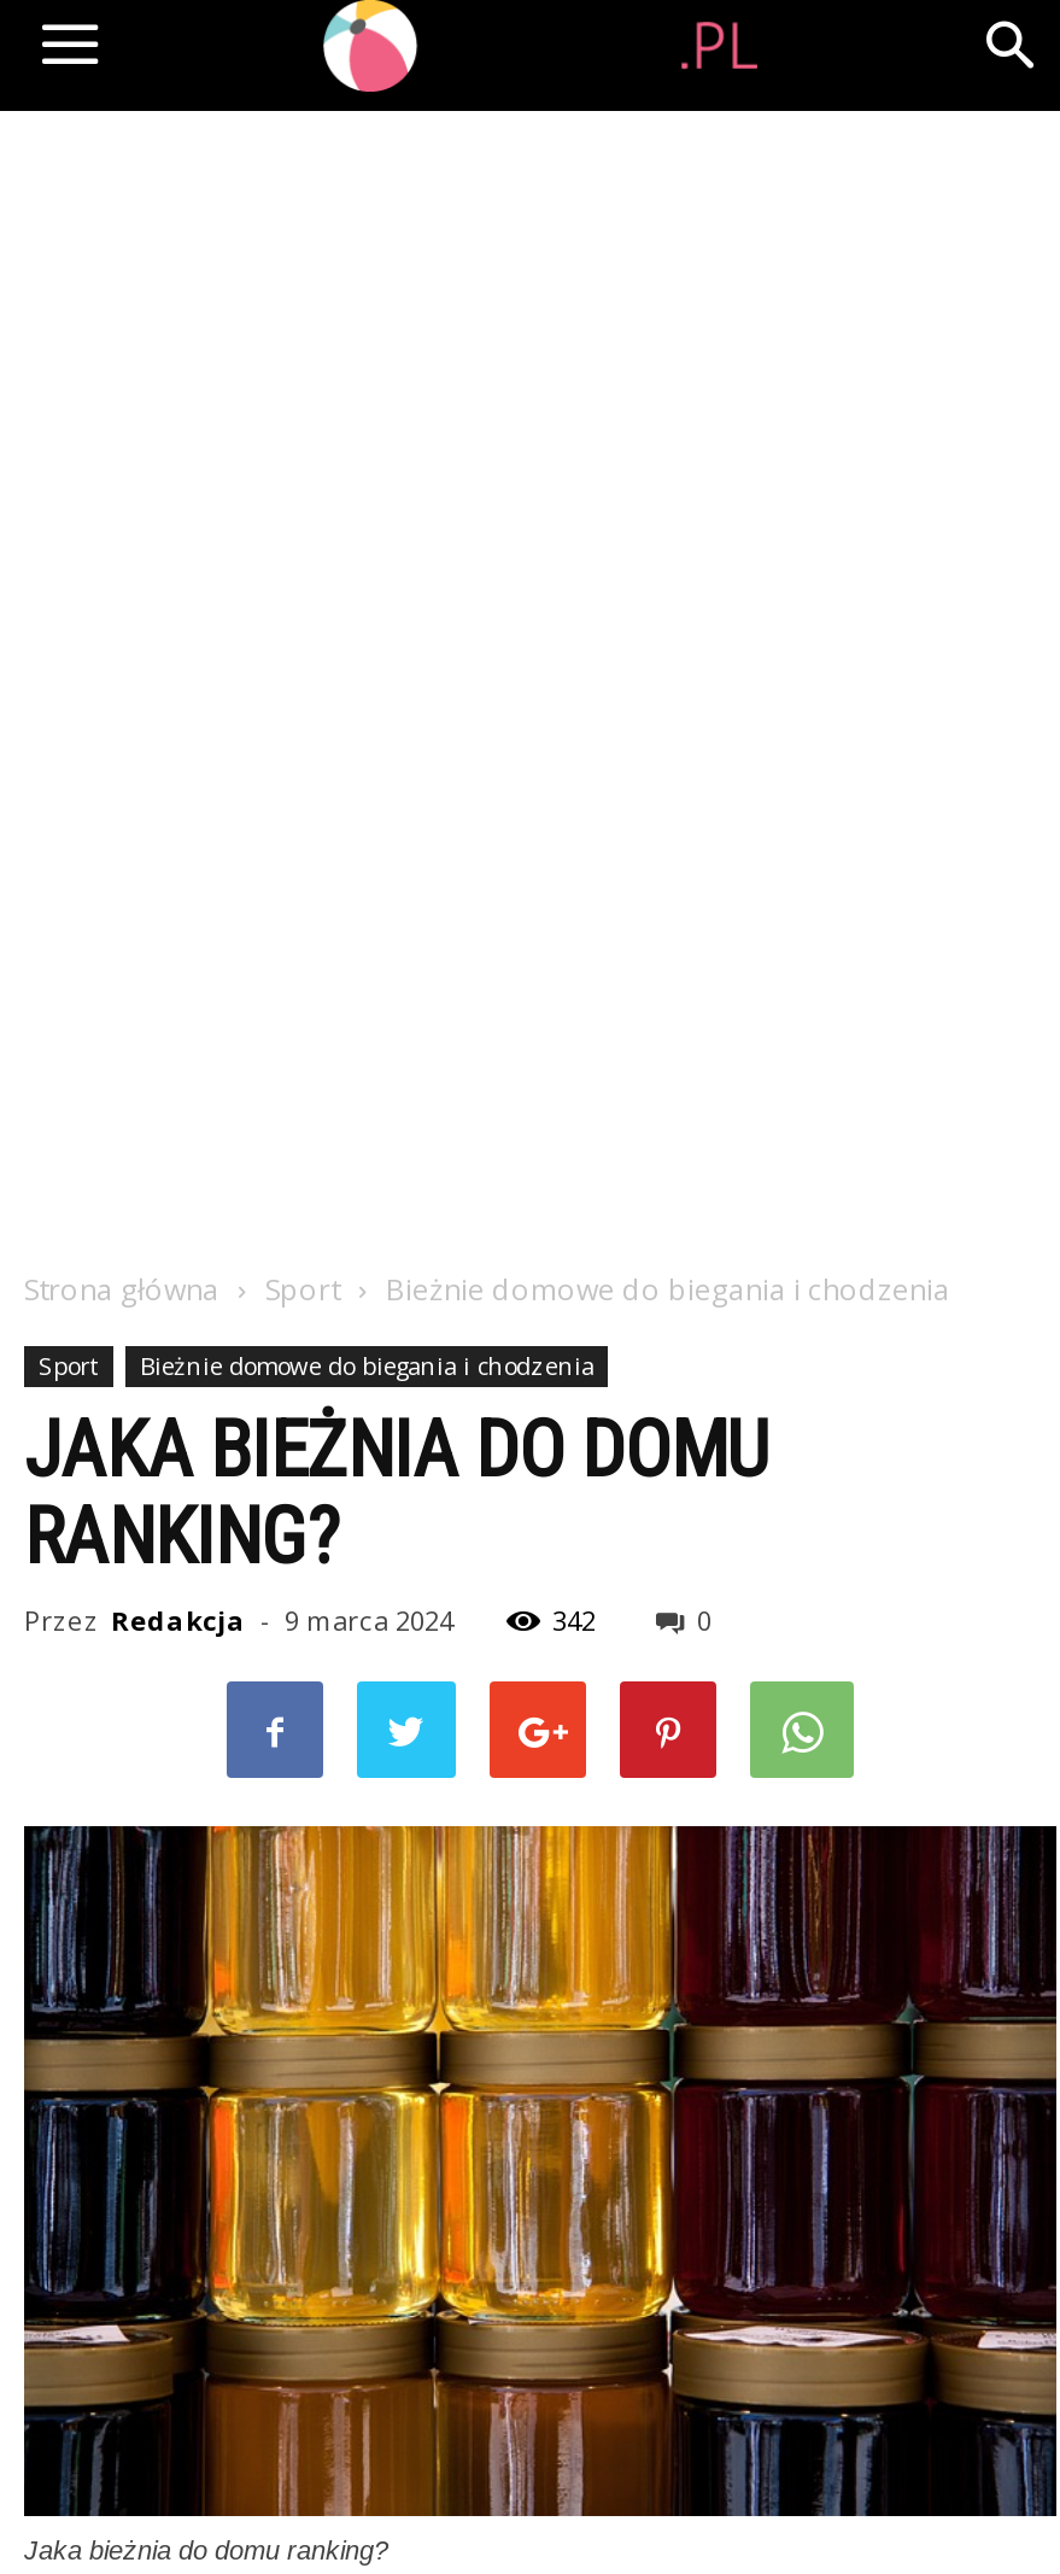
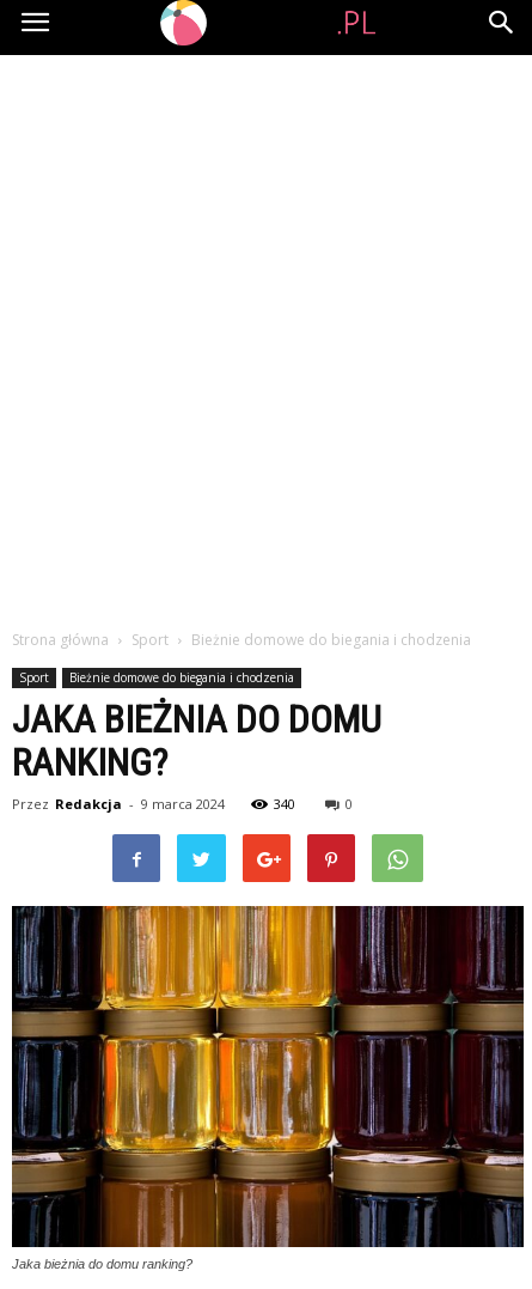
- 342
+ 340
